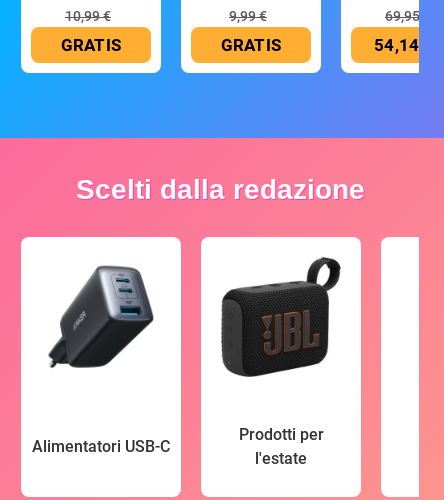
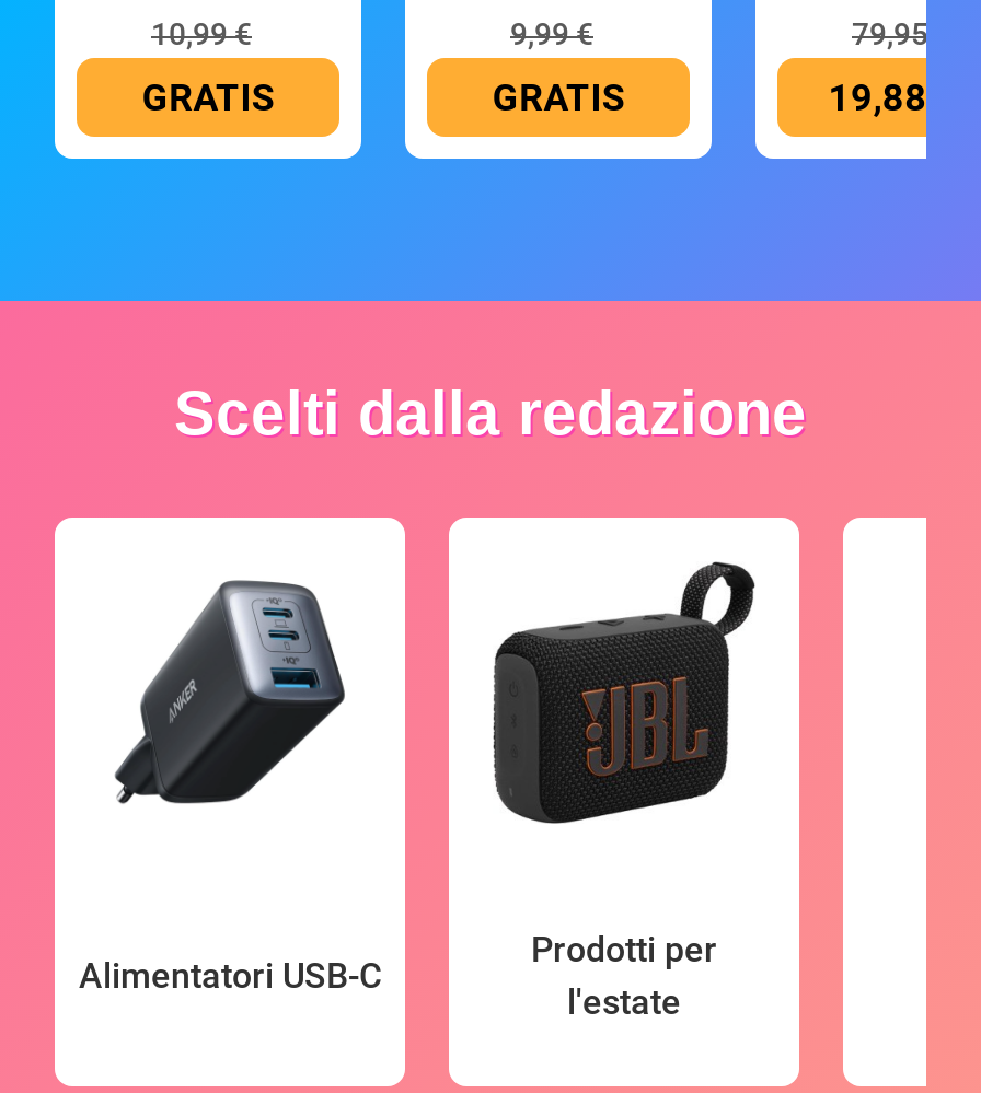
- 69,95 €
+ 79,95 €

- 54,14 €
+ 19,88 €
